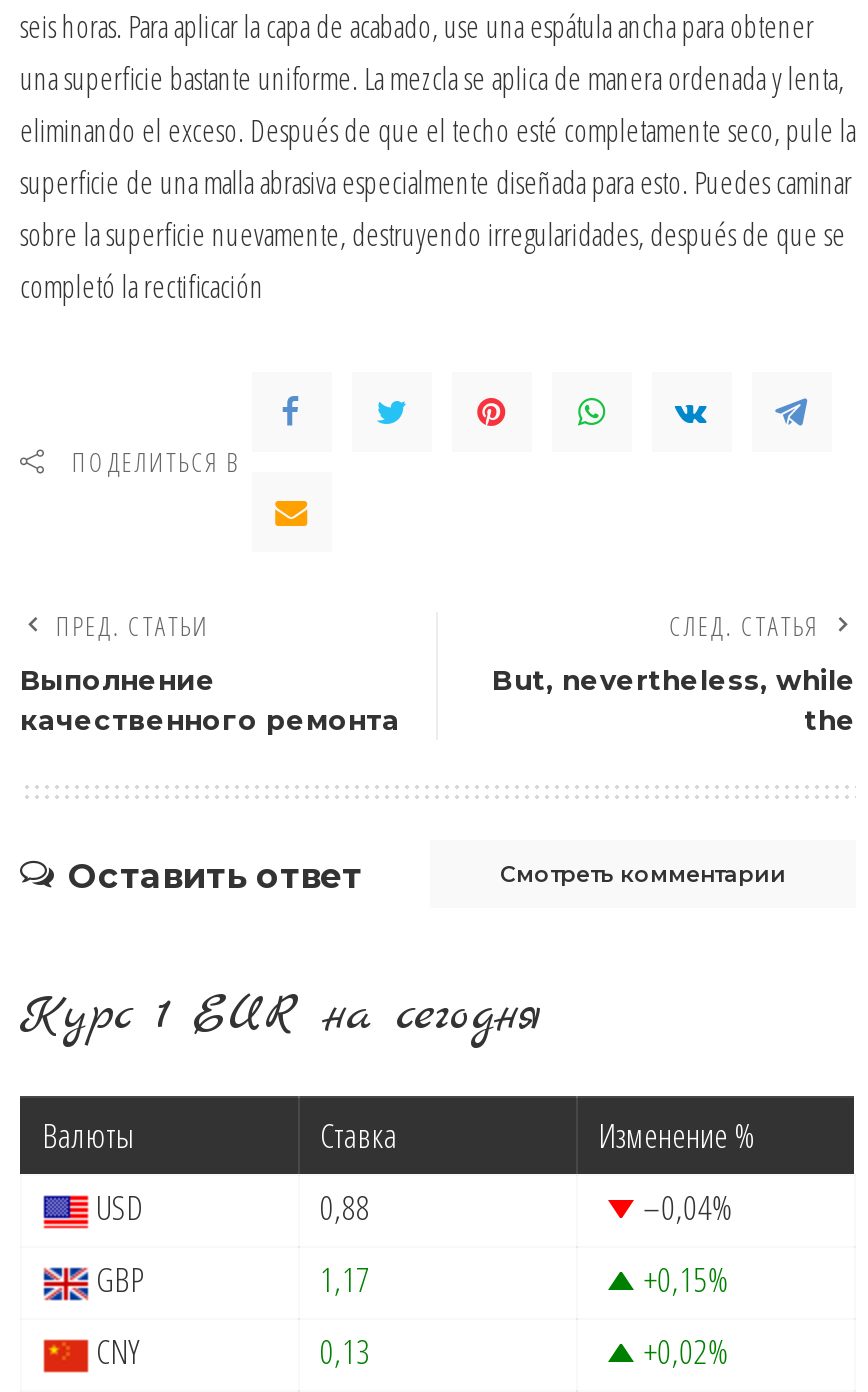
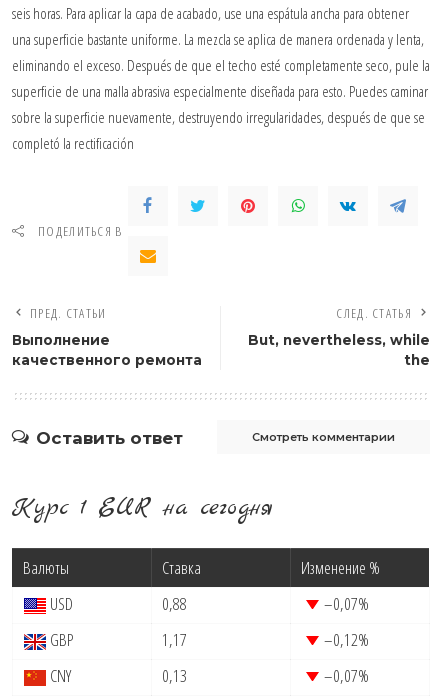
- –0,04%
+ –0,07%

- +0,15%
+ –0,12%

- +0,02%
+ –0,07%
